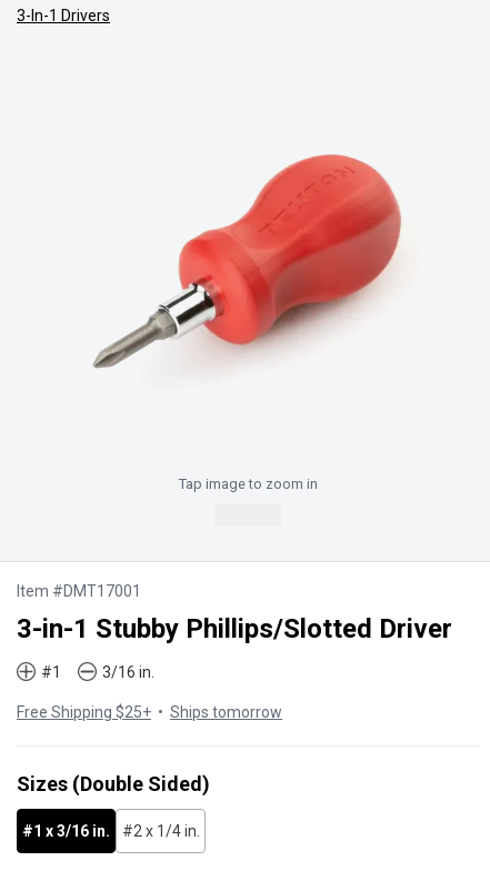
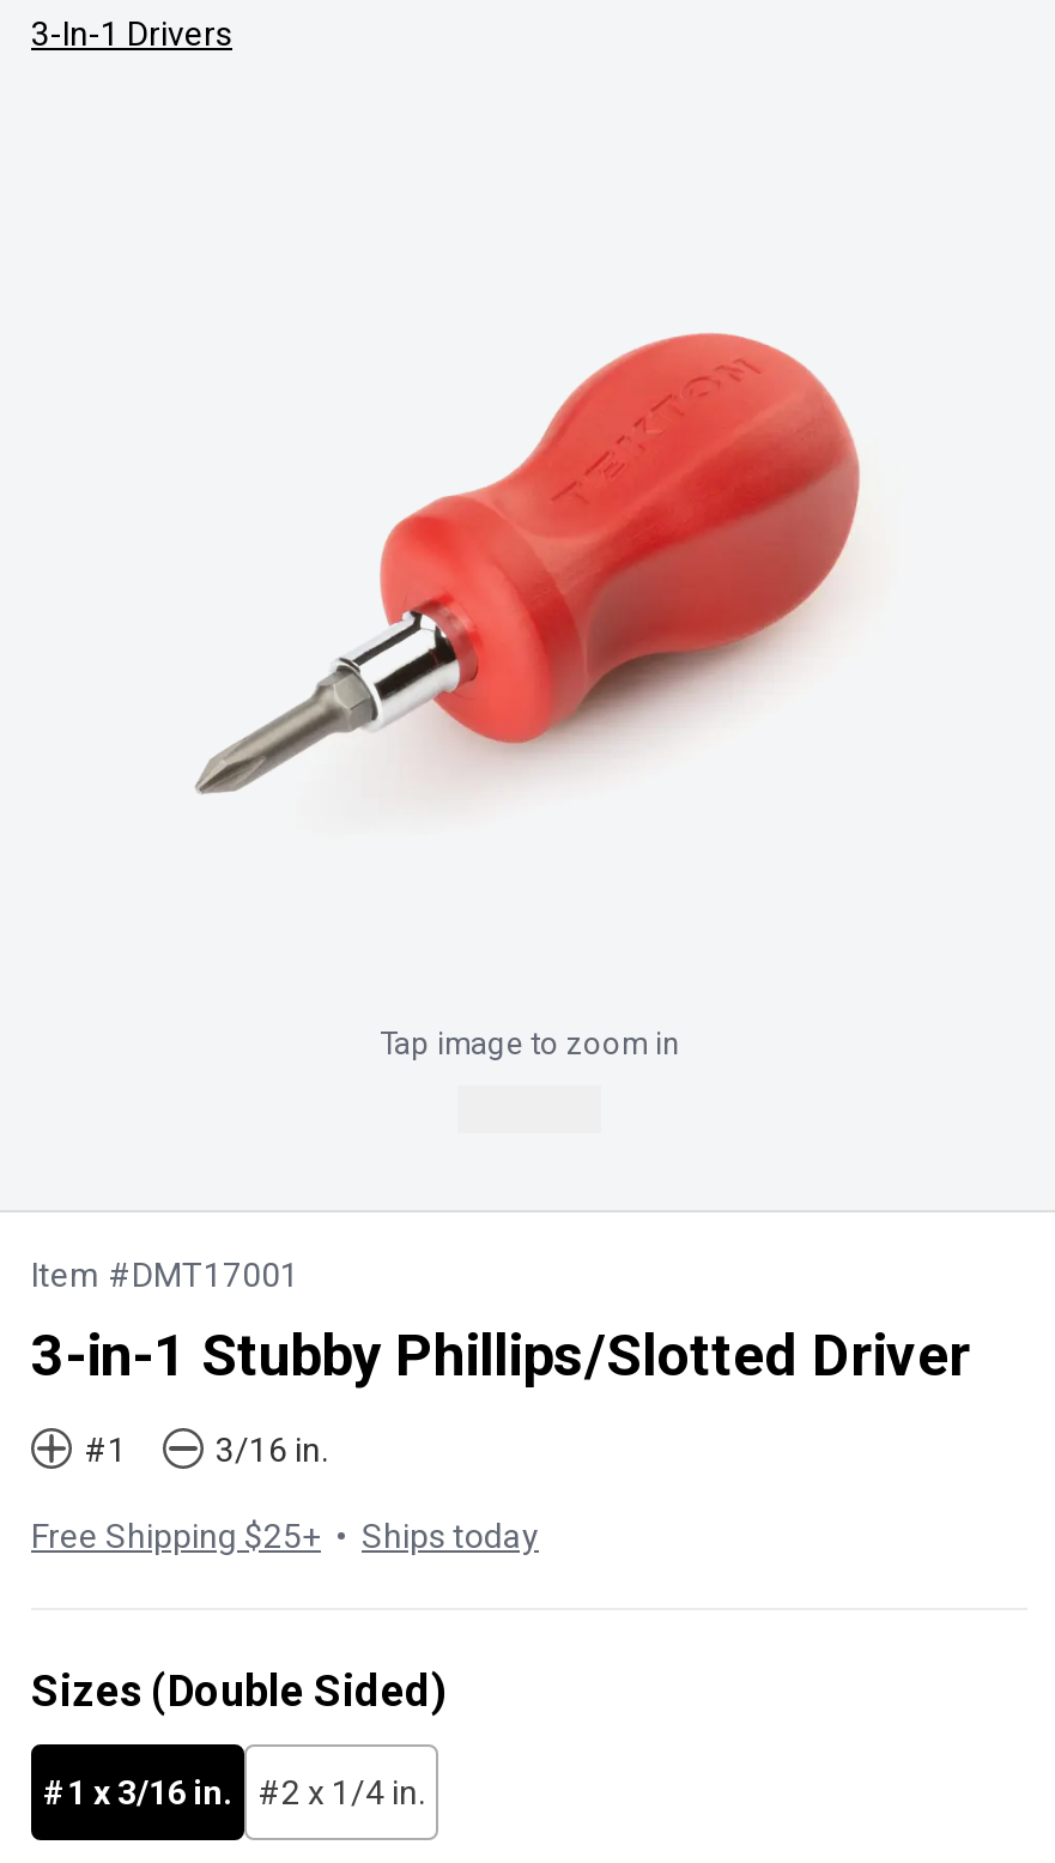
- Free Shipping $25+ • Ships tomorrow
+ Free Shipping $25+ • Ships today
